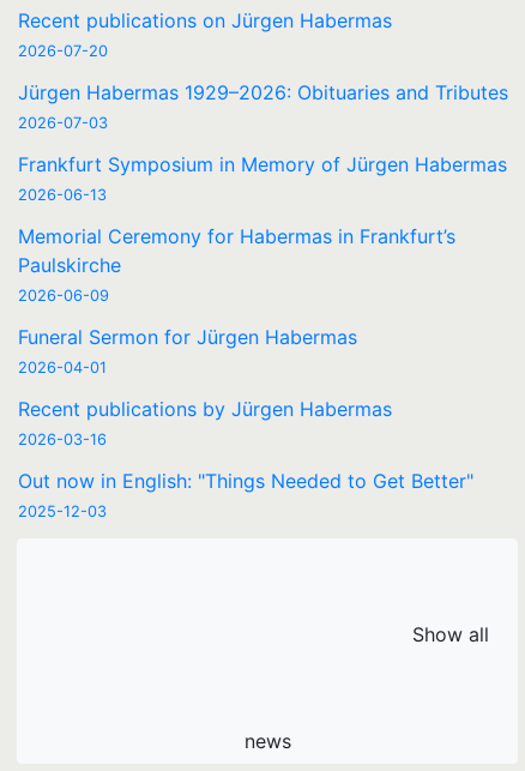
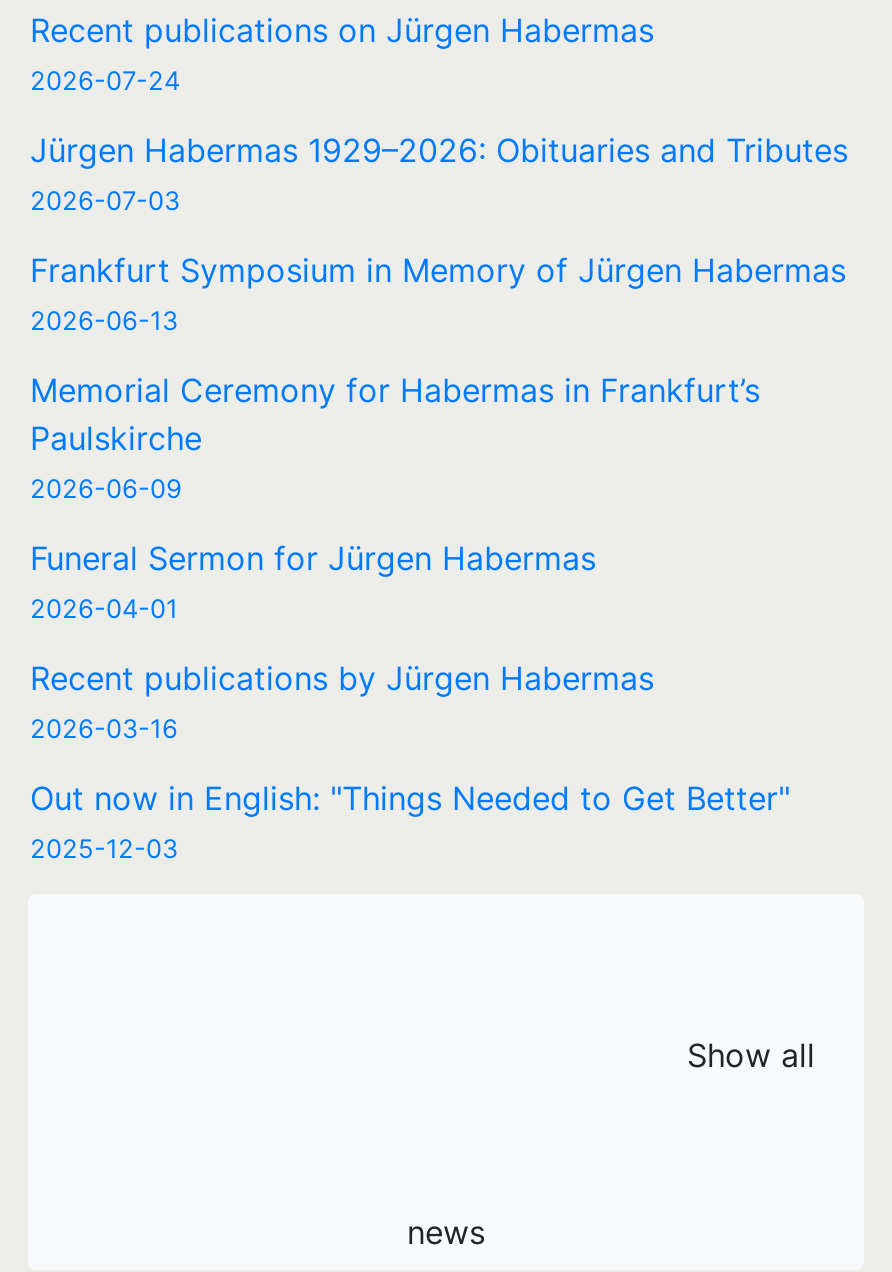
- 2026-07-20
+ 2026-07-24
